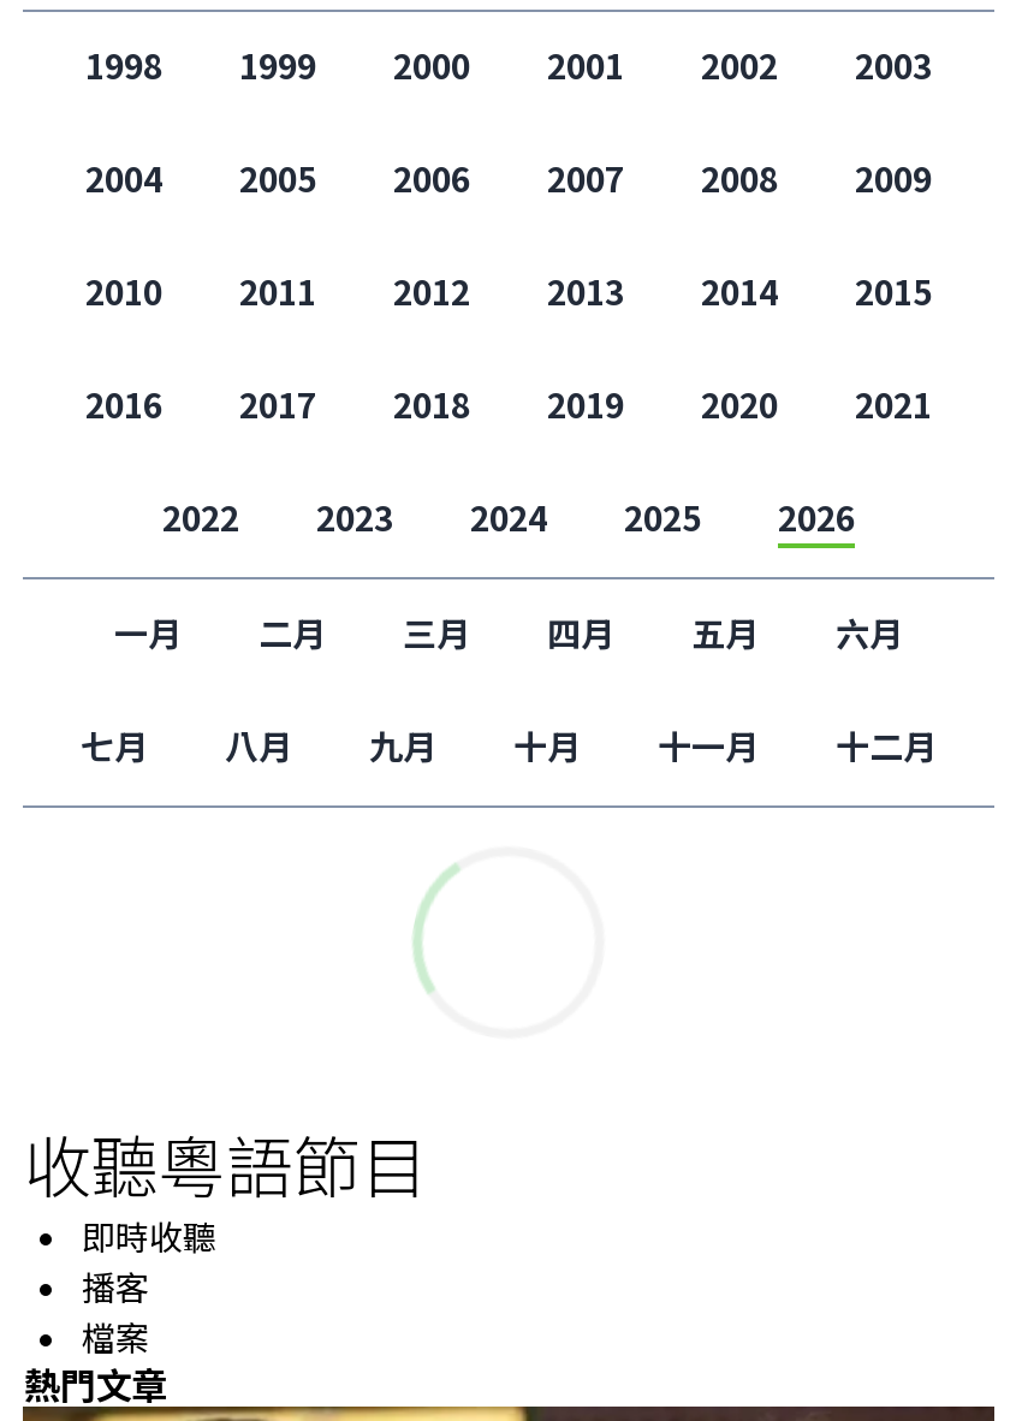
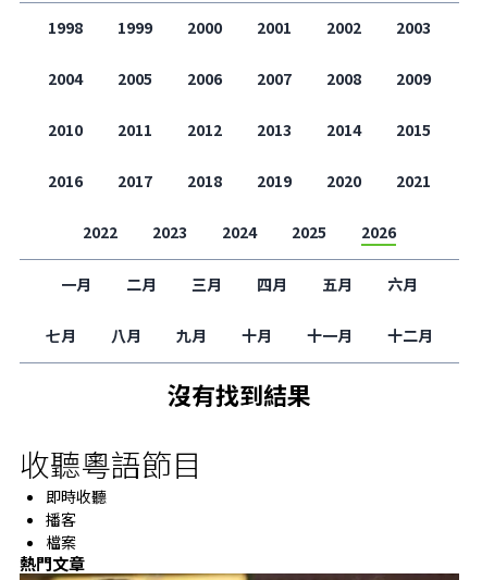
+ 沒有找到結果
